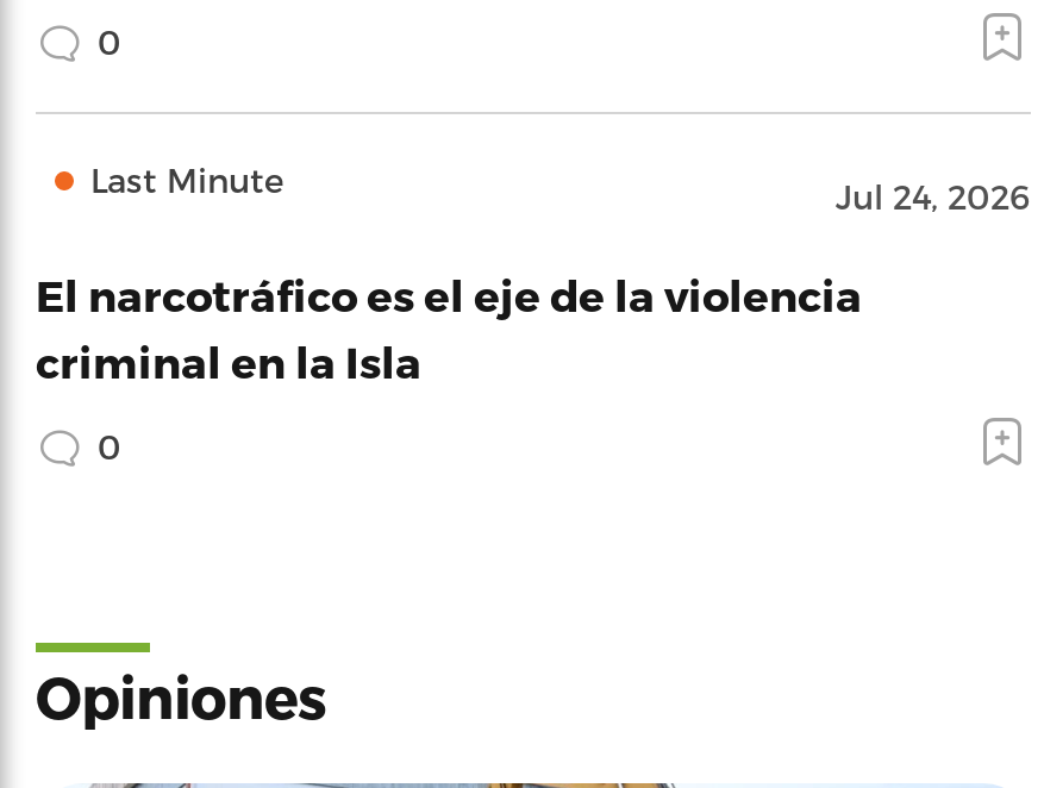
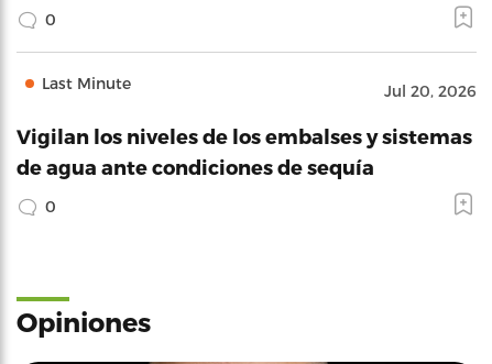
- Jul 24, 2026
+ Jul 20, 2026

- El narcotráfico es el eje de la violencia
- criminal en la Isla
+ Vigilan los niveles de los embalses y sistemas
+ de agua ante condiciones de sequía
